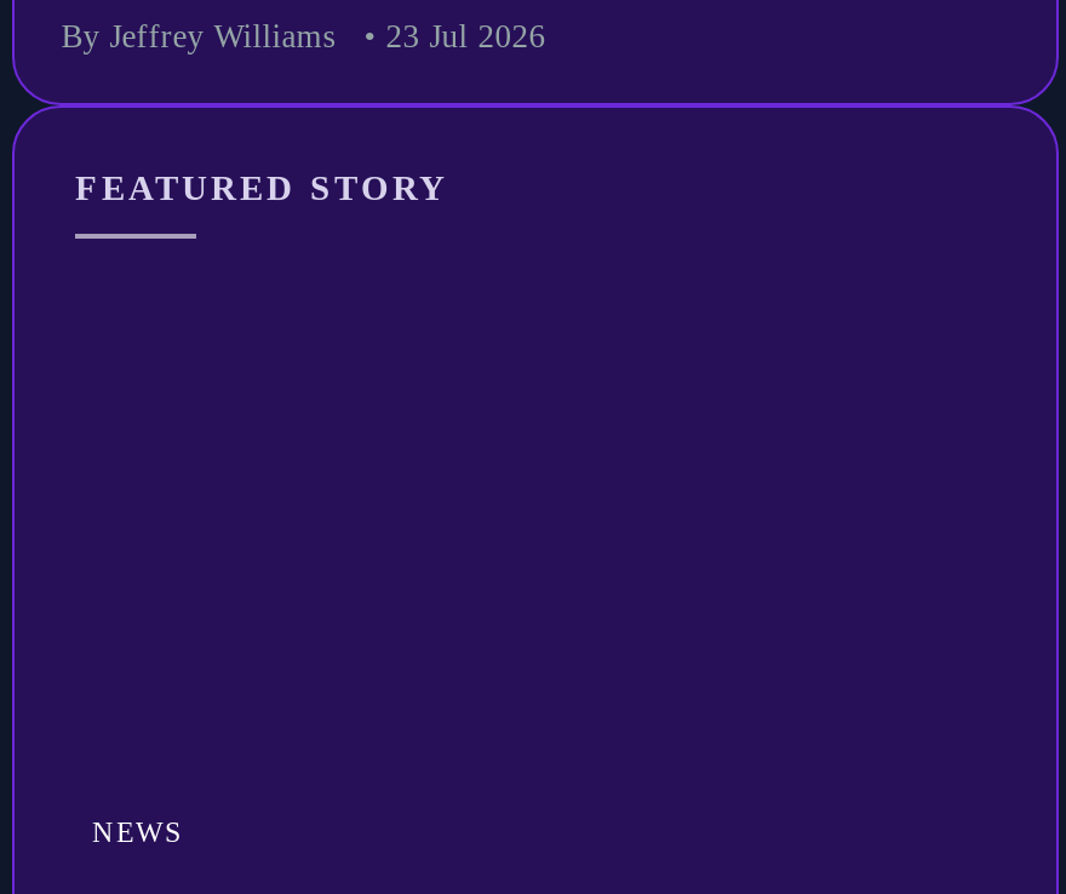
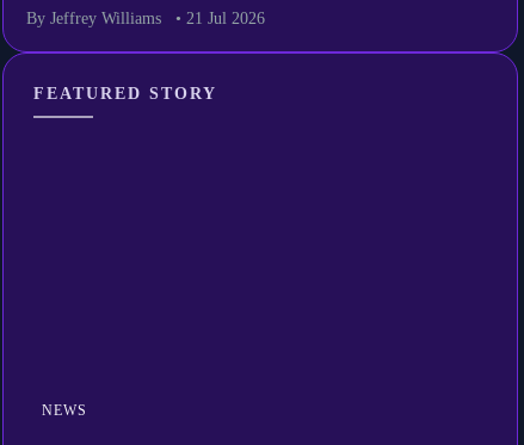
- By Jeffrey Williams • 23 Jul 2026
+ By Jeffrey Williams • 21 Jul 2026
